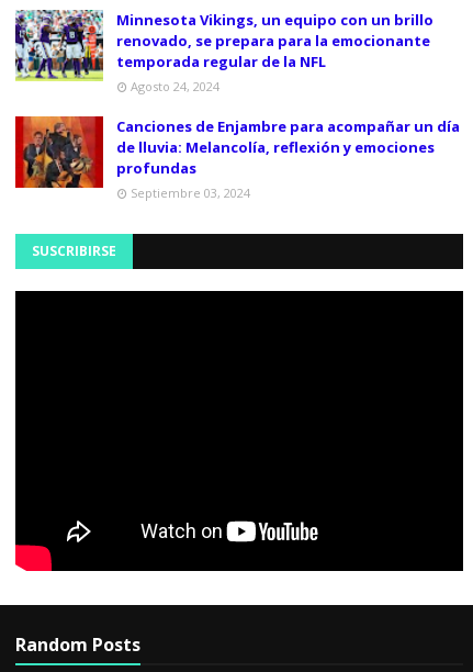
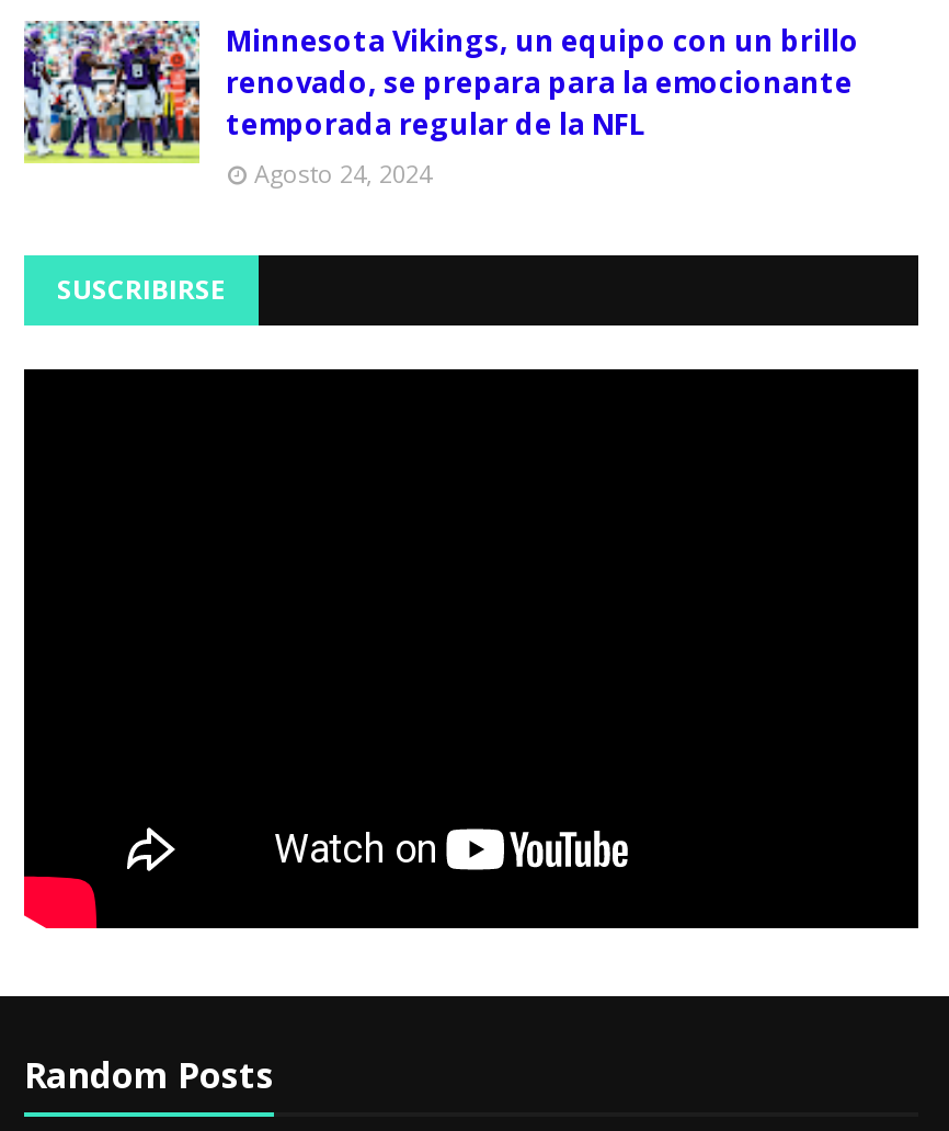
- [image]
- Canciones de Enjambre para acompañar un día
- de lluvia: Melancolía, reflexión y emociones
- profundas
- Septiembre 03, 2024
